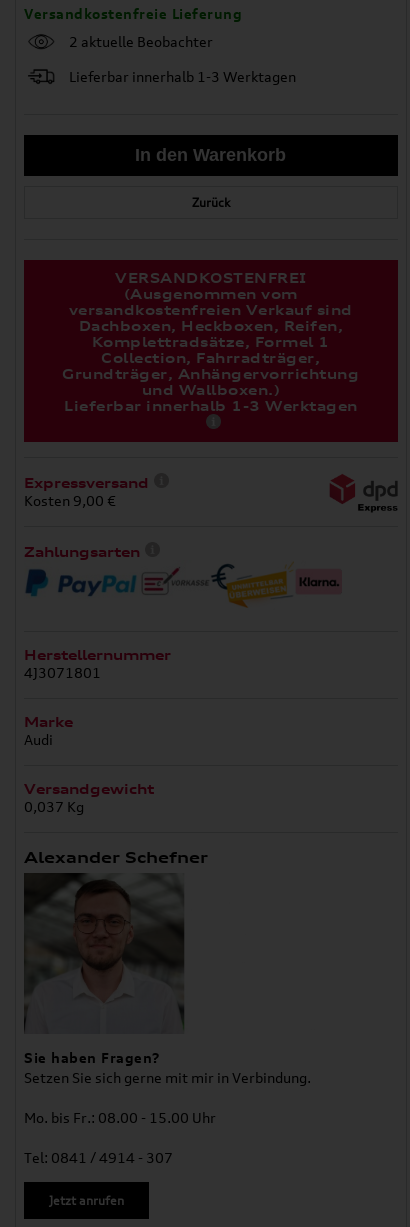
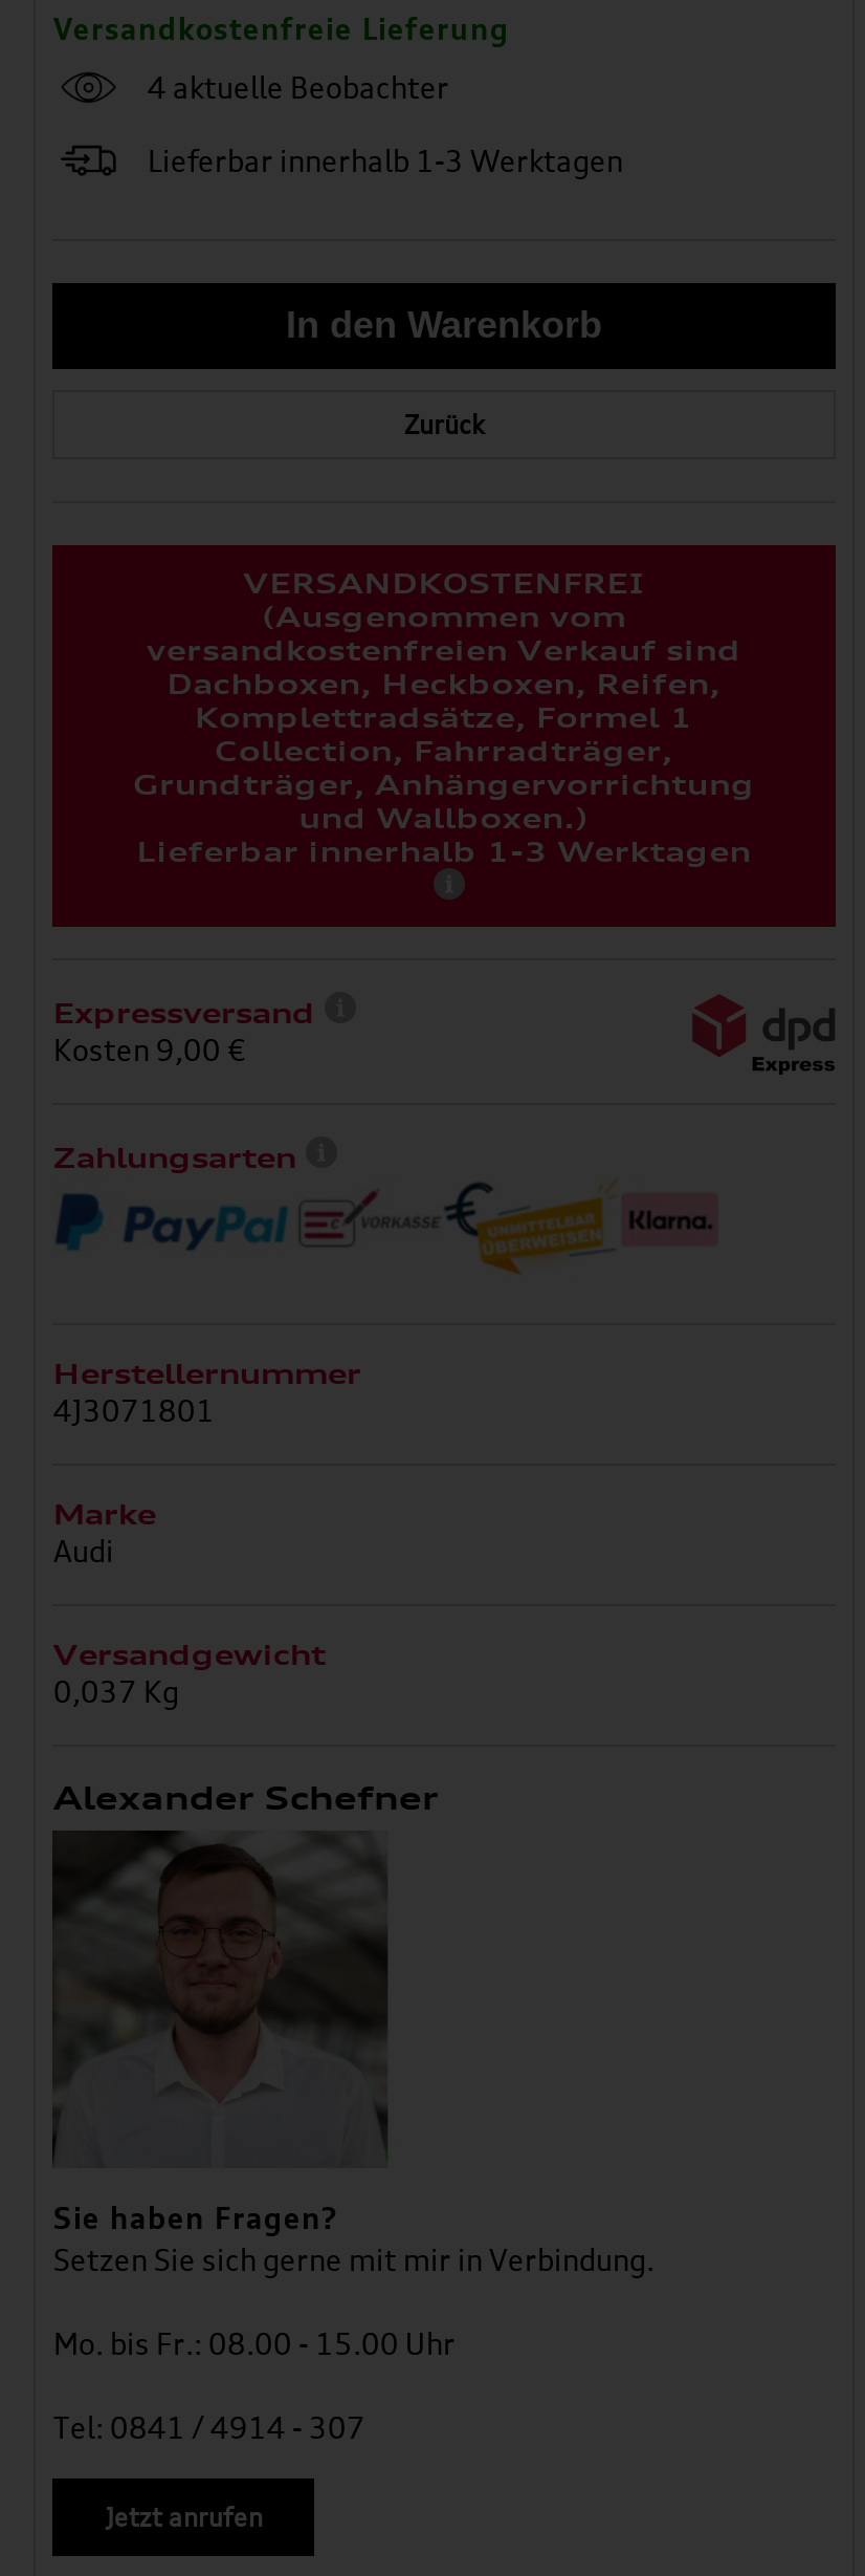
- 2 aktuelle Beobachter
+ 4 aktuelle Beobachter
